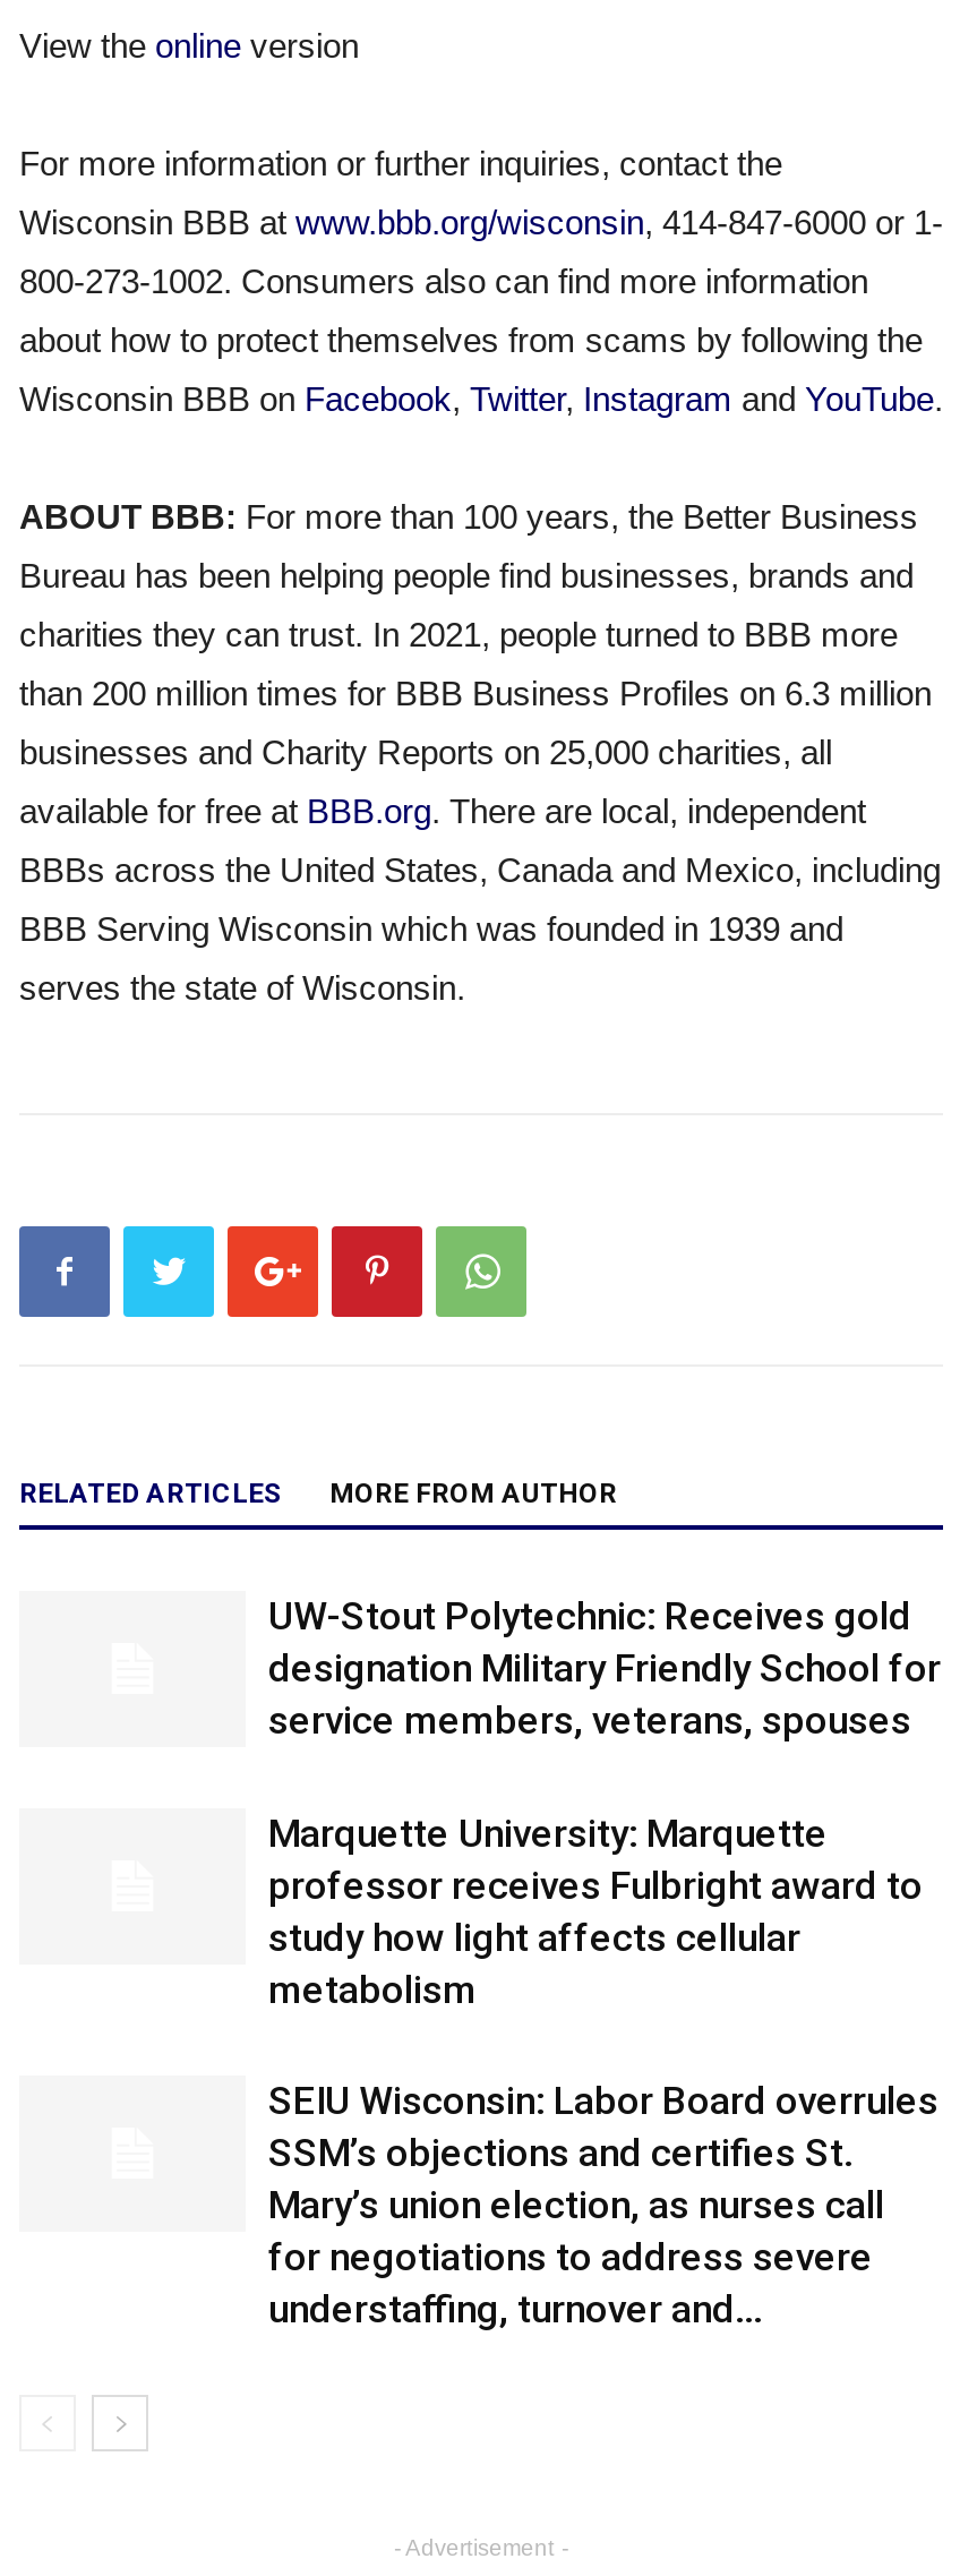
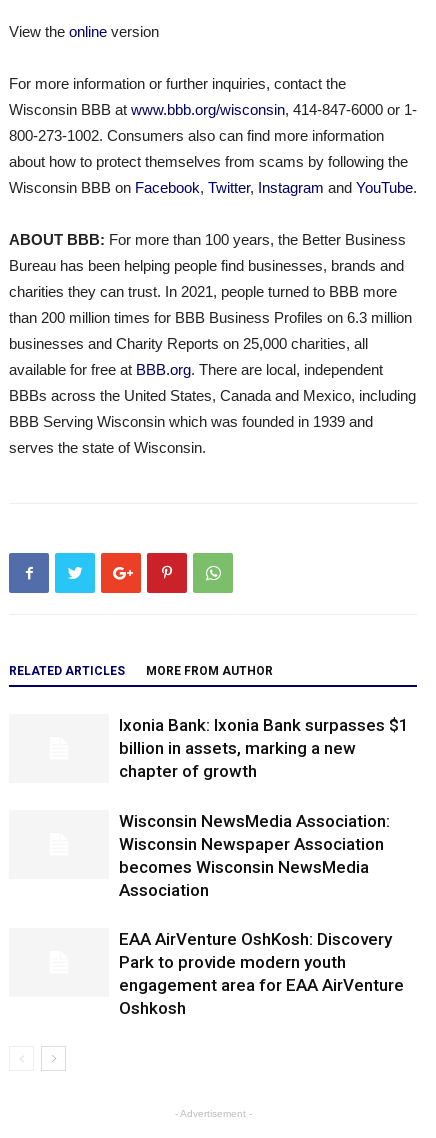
- UW-Stout Polytechnic: Receives gold
- designation Military Friendly School for
- service members, veterans, spouses
+ Ixonia Bank: Ixonia Bank surpasses $1
+ billion in assets, marking a new
+ chapter of growth

- Marquette University: Marquette
- professor receives Fulbright award to
- study how light affects cellular
- metabolism
+ Wisconsin NewsMedia Association:
+ Wisconsin Newspaper Association
+ becomes Wisconsin NewsMedia
+ Association

- SEIU Wisconsin: Labor Board overrules
- SSM’s objections and certifies St.
- Mary’s union election, as nurses call
- for negotiations to address severe
- understaffing, turnover and...
+ EAA AirVenture OshKosh: Discovery
+ Park to provide modern youth
+ engagement area for EAA AirVenture
+ Oshkosh
